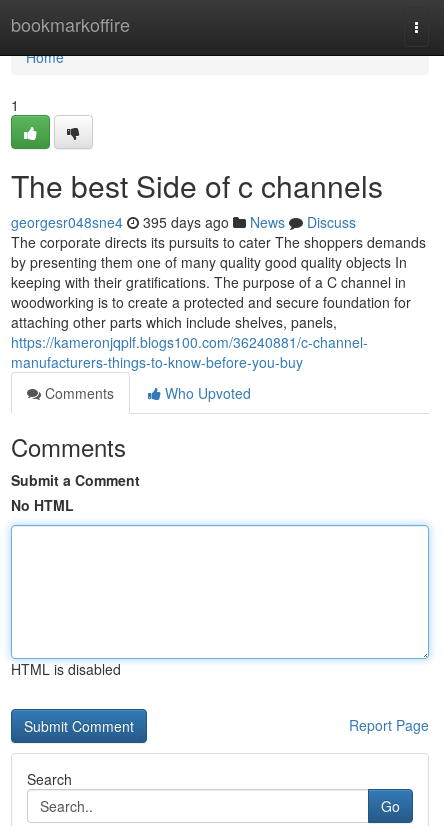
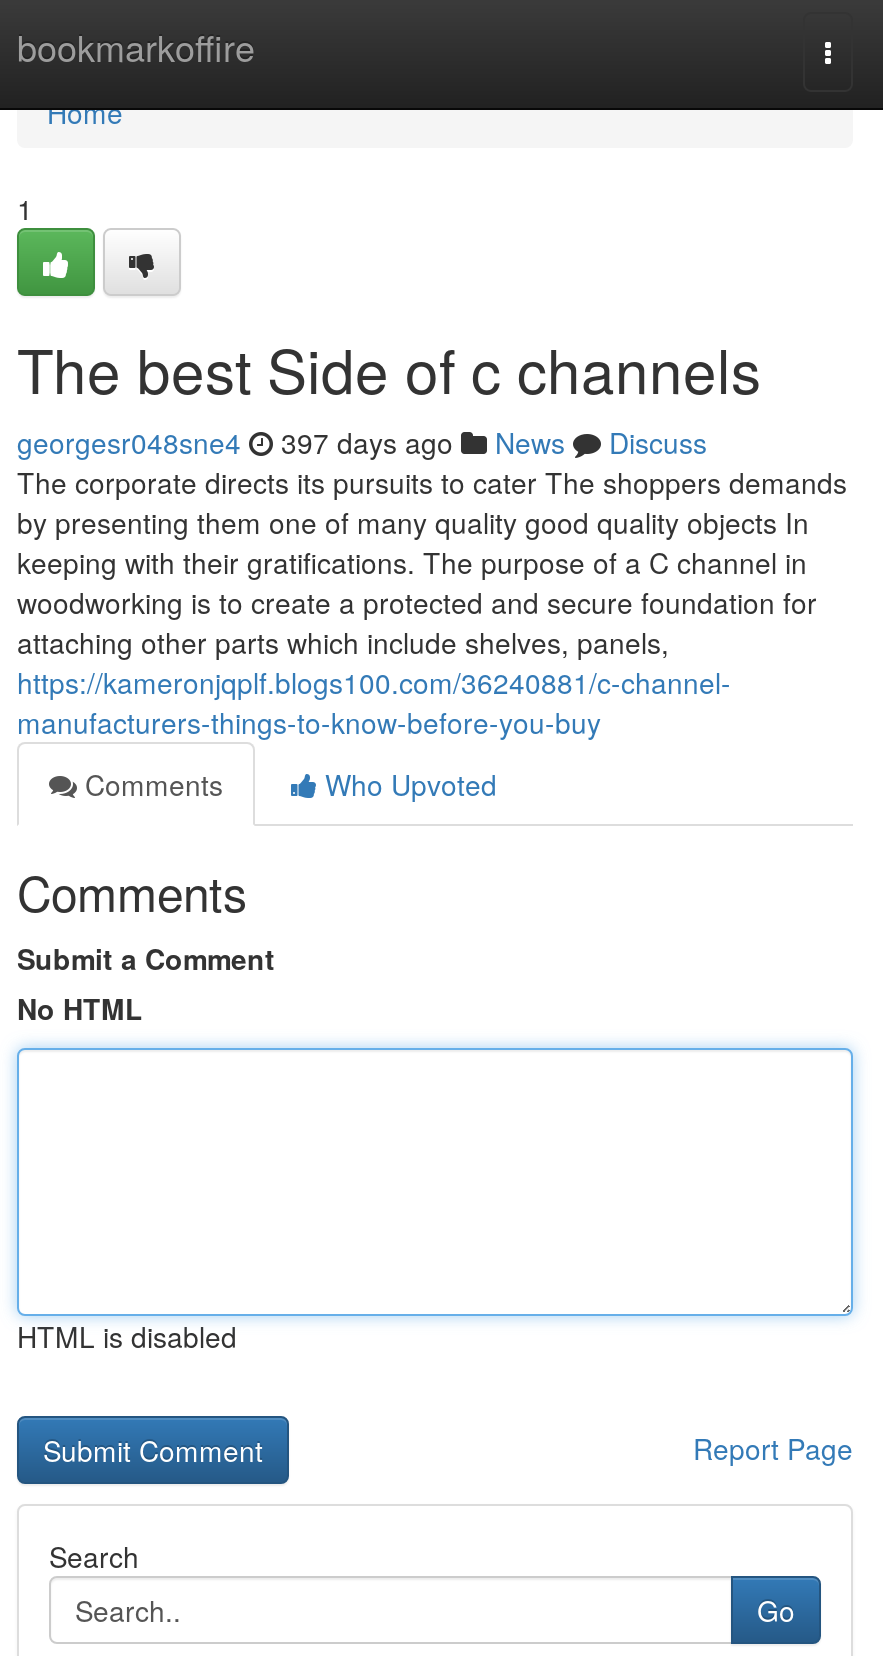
- georgesr048sne4 395 days ago News Discuss
+ georgesr048sne4 397 days ago News Discuss
